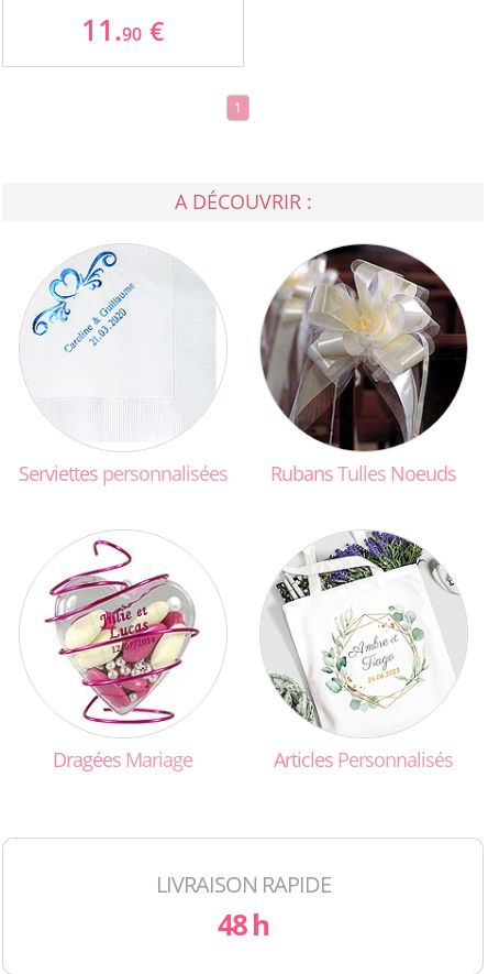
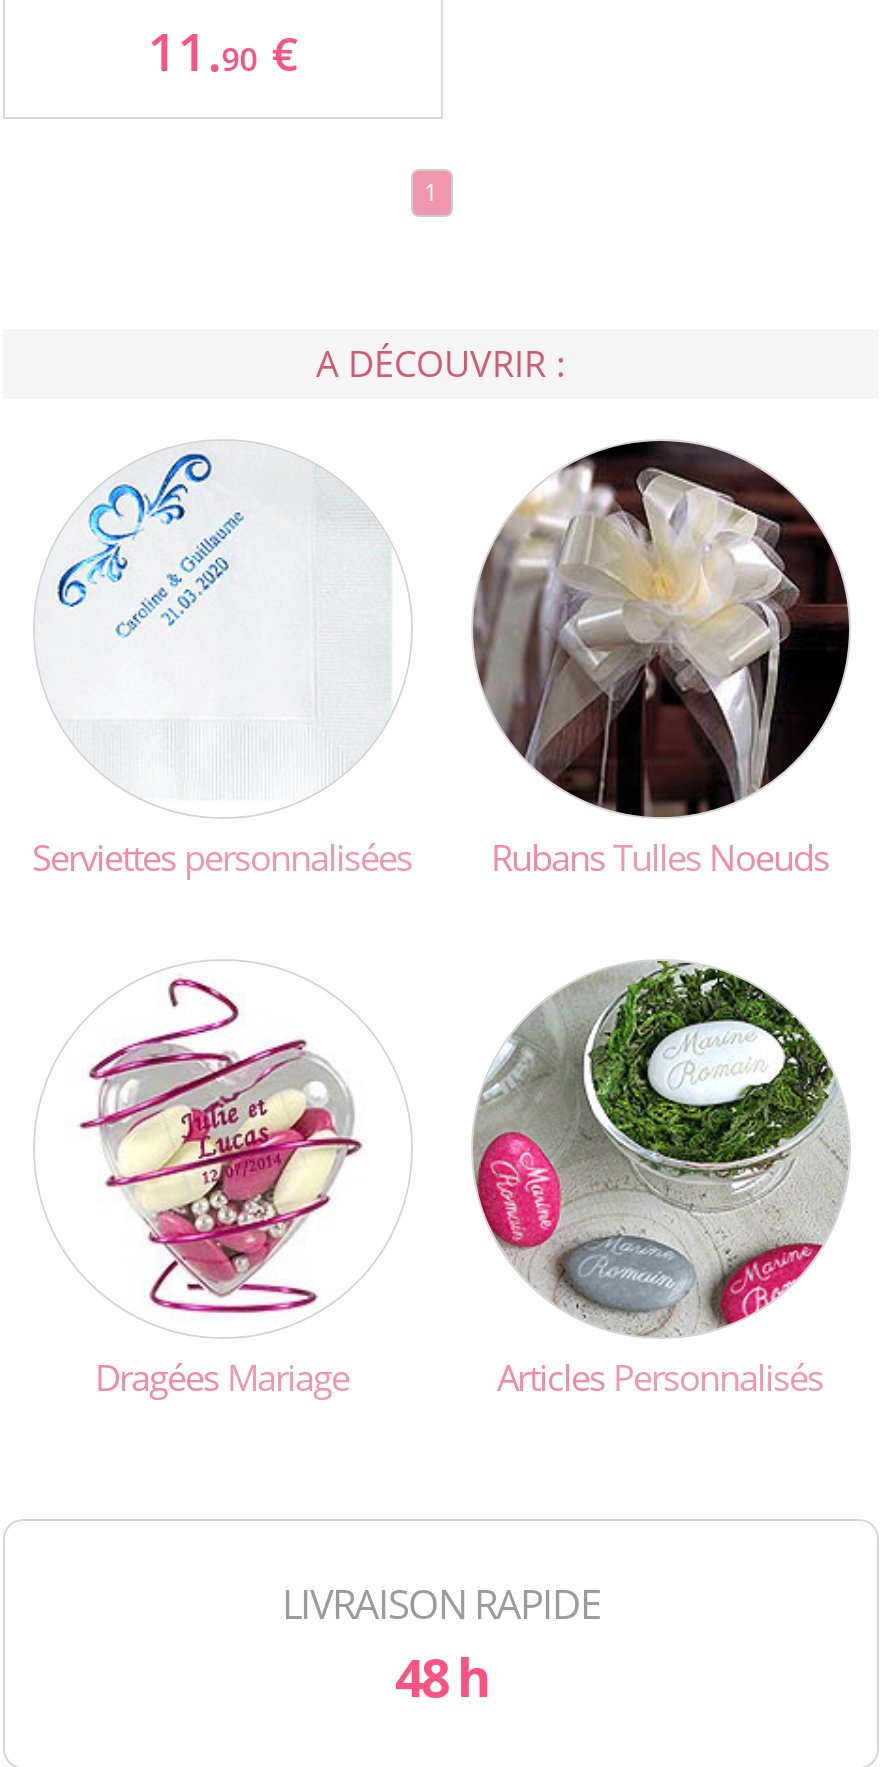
- [image]
+ [image]
